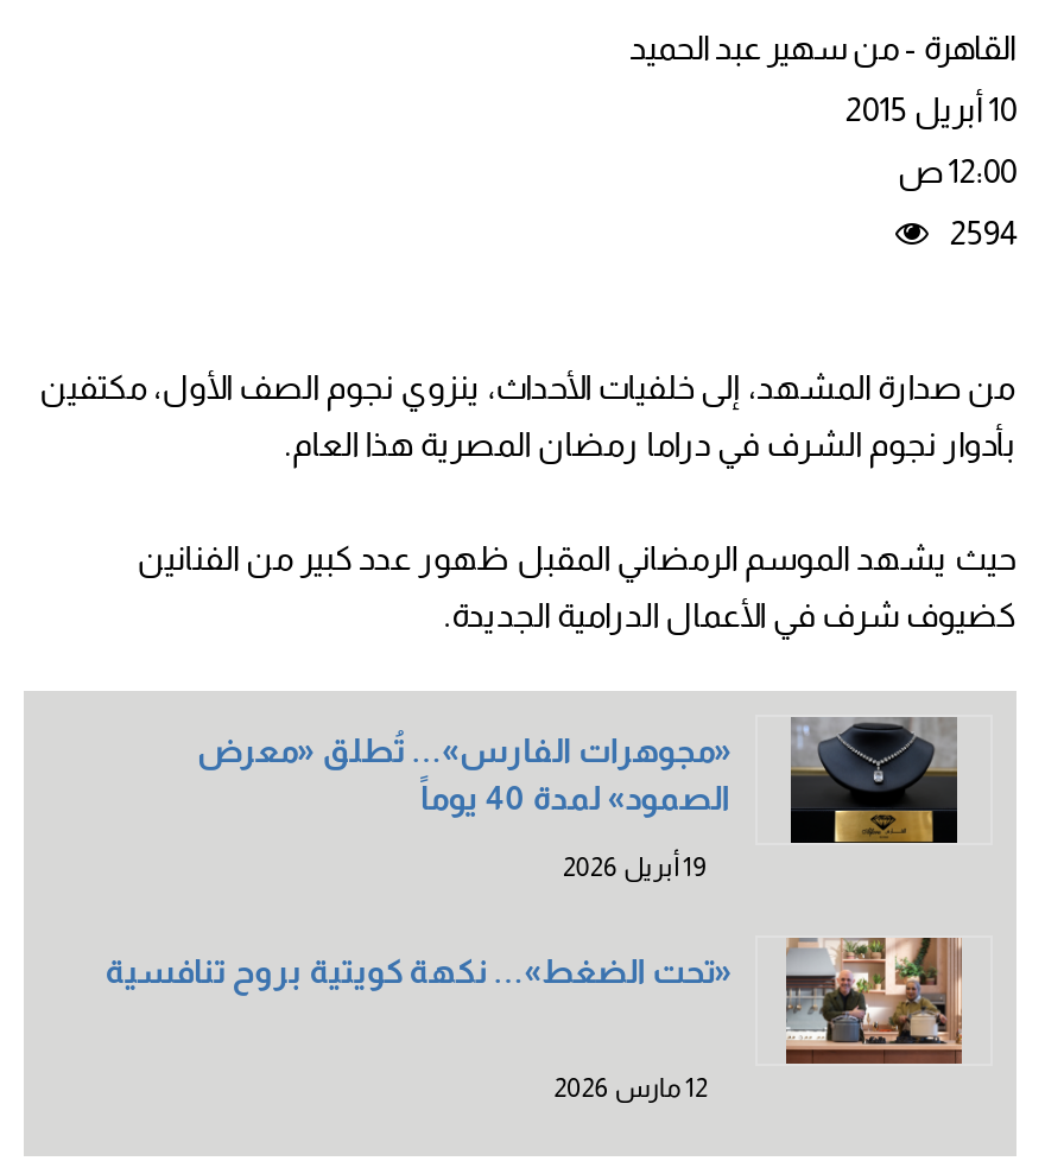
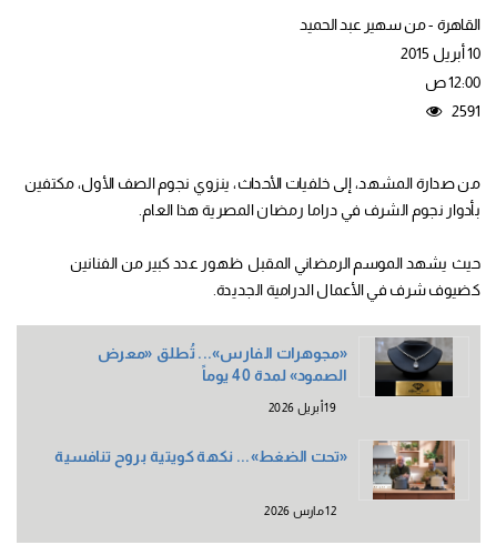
- 2594
+ 2591
